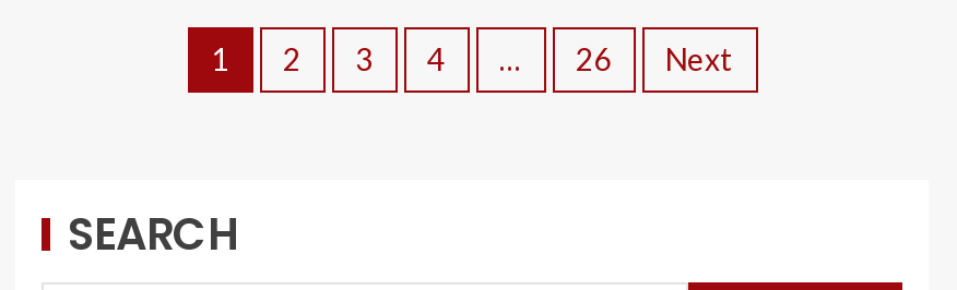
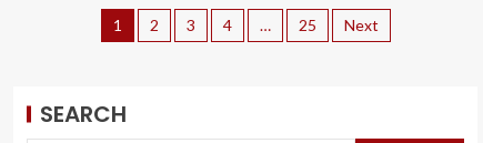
- 26
+ 25
